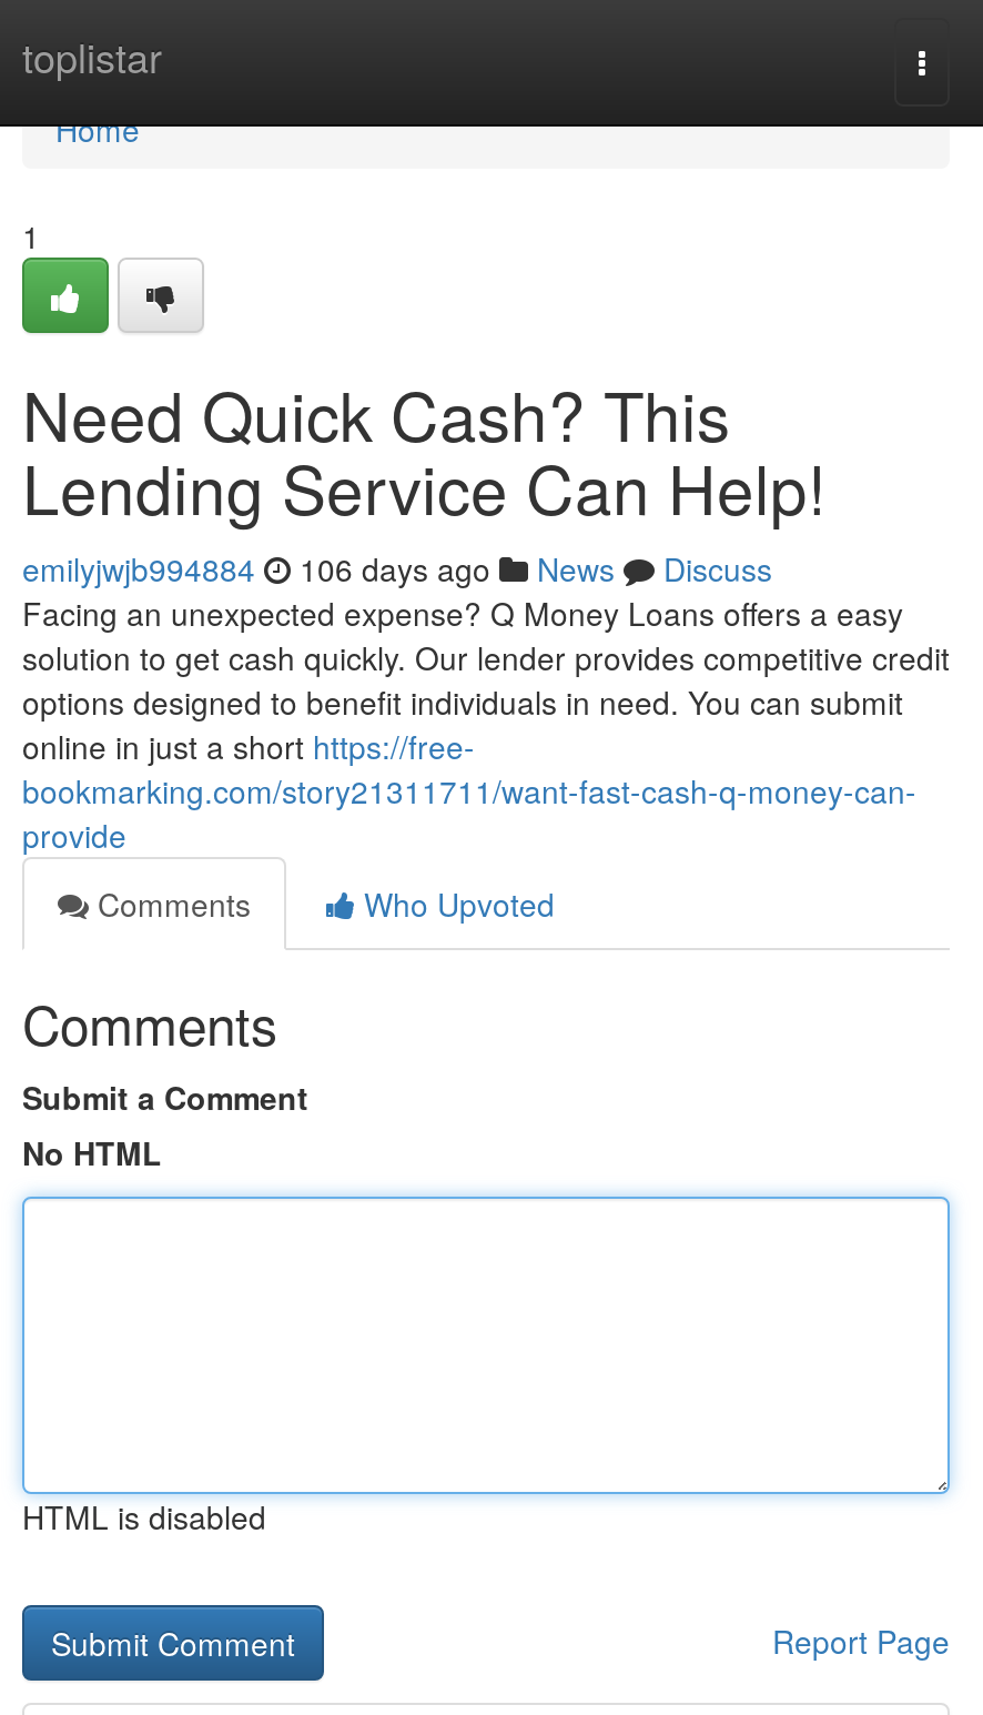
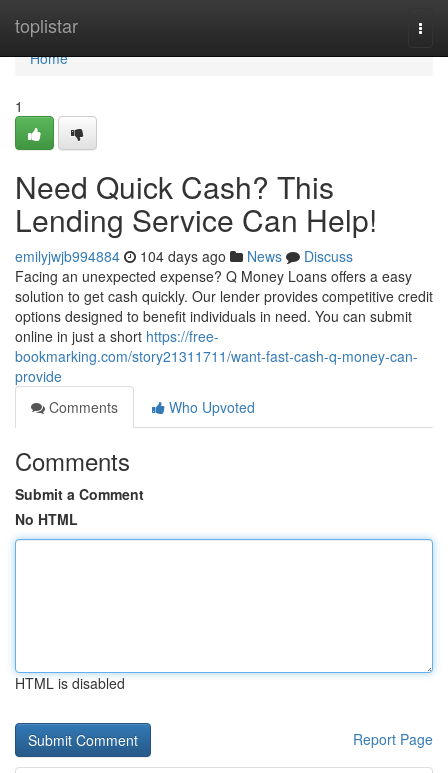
- emilyjwjb994884 106 days ago News Discuss
+ emilyjwjb994884 104 days ago News Discuss
